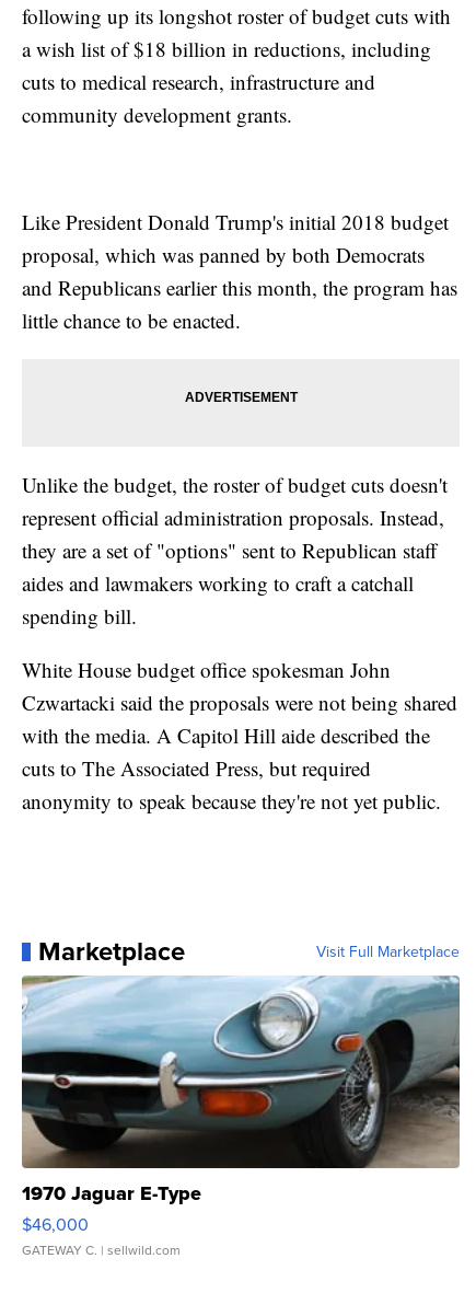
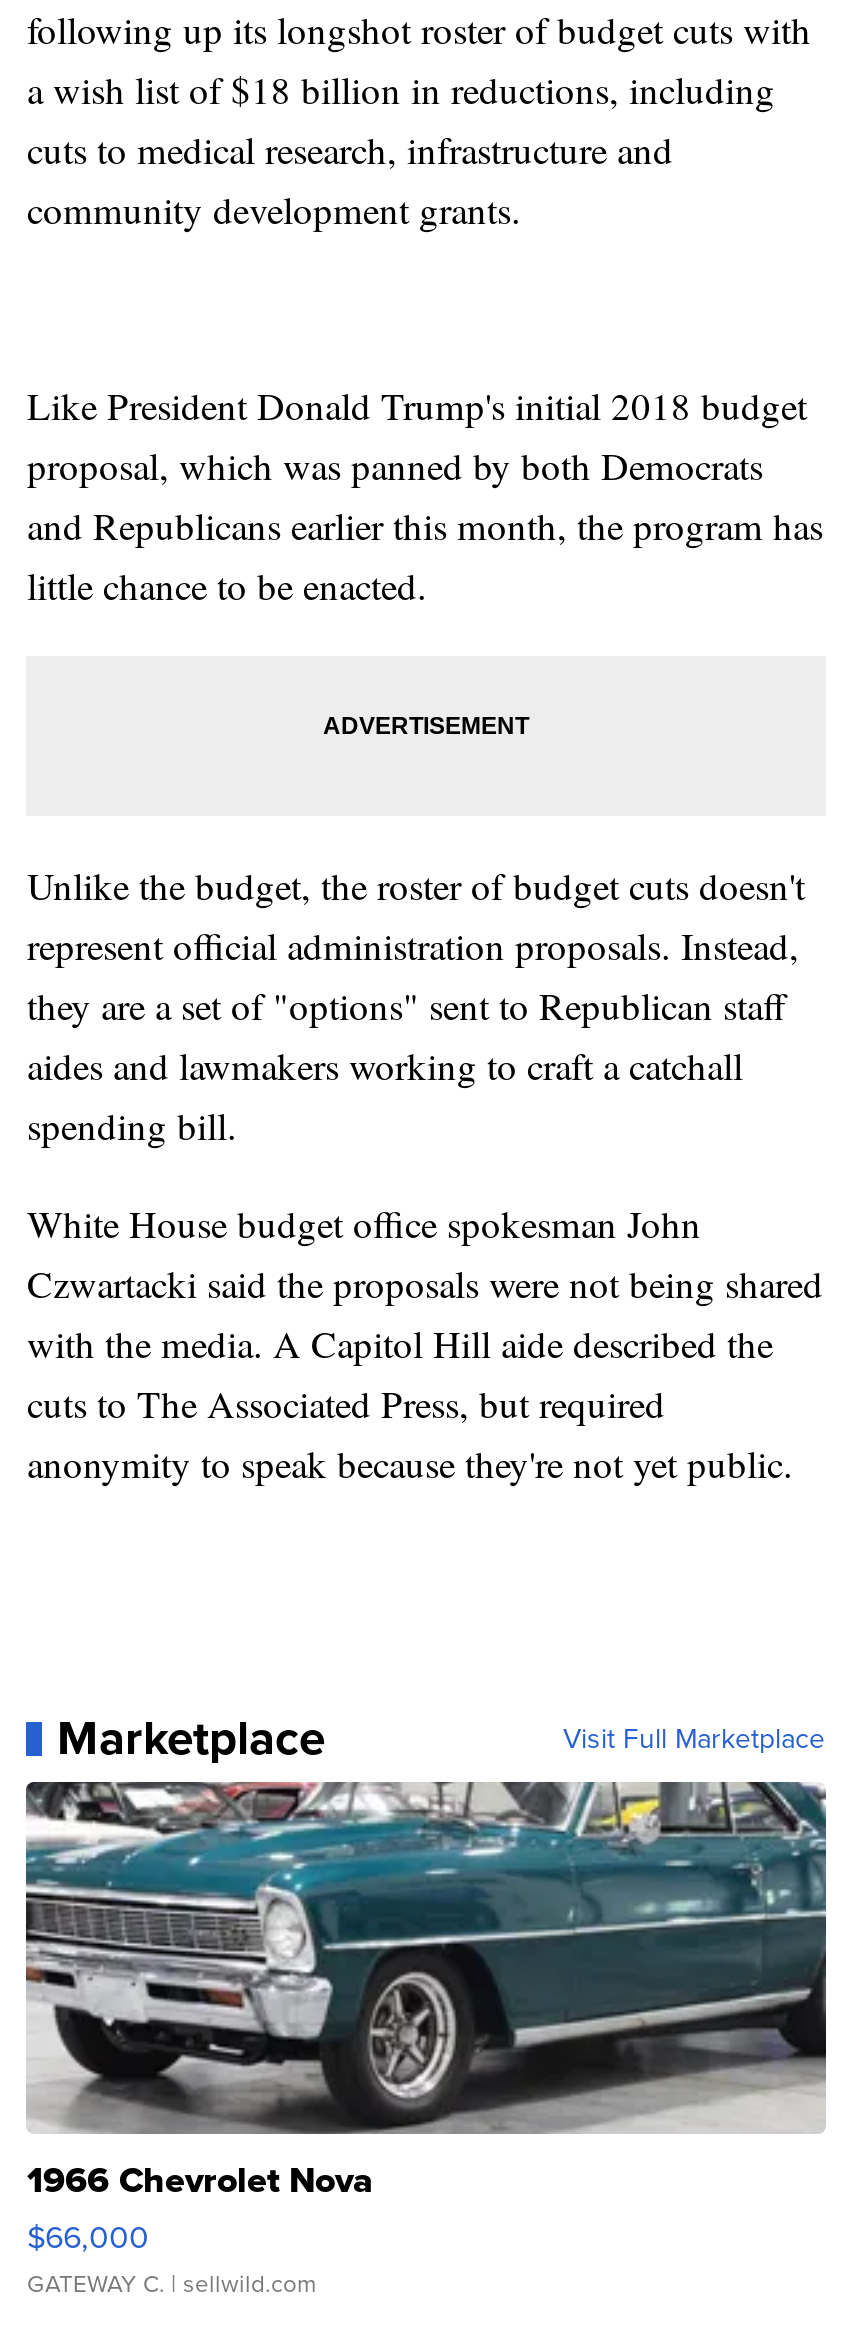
- [image]
- 1970 Jaguar E-Type
- $46,000
+ [image]
+ 1966 Chevrolet Nova
+ $66,000
